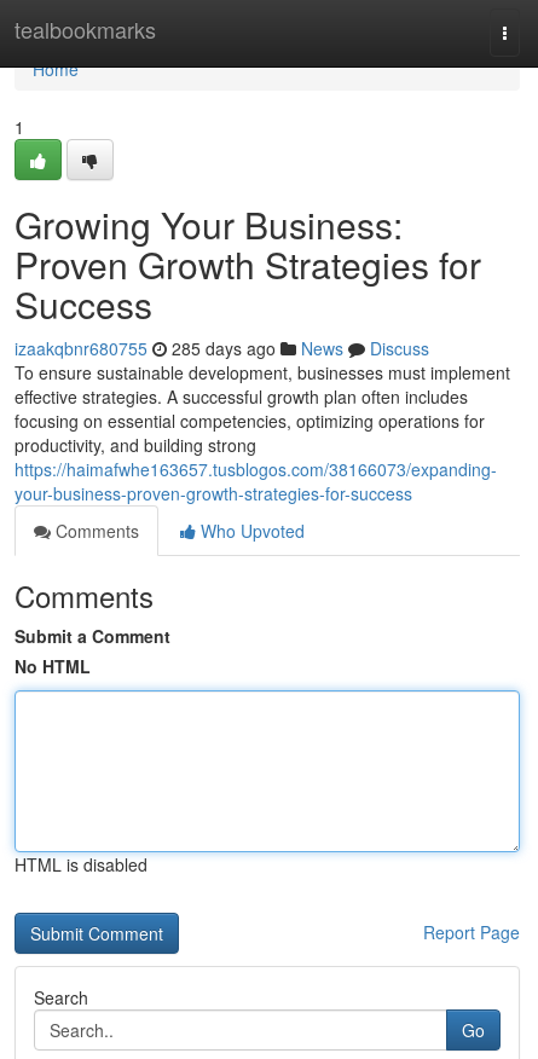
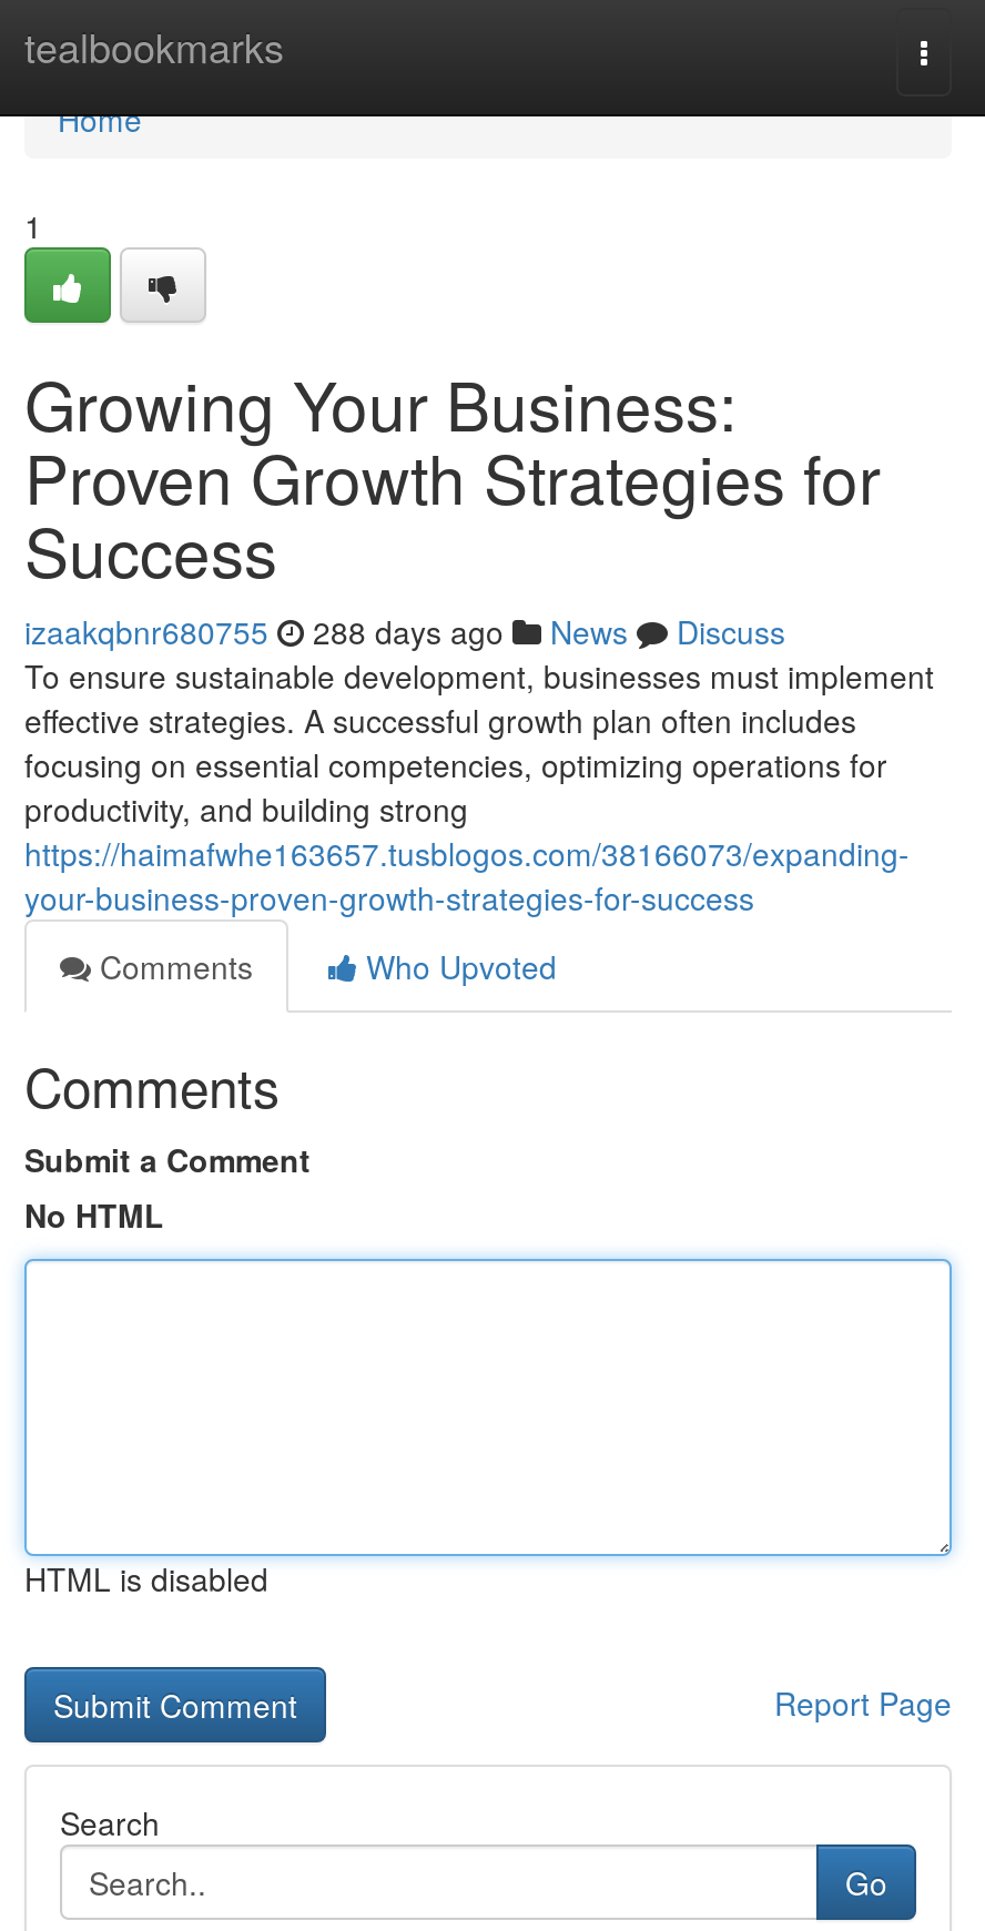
- izaakqbnr680755 285 days ago News Discuss
+ izaakqbnr680755 288 days ago News Discuss
